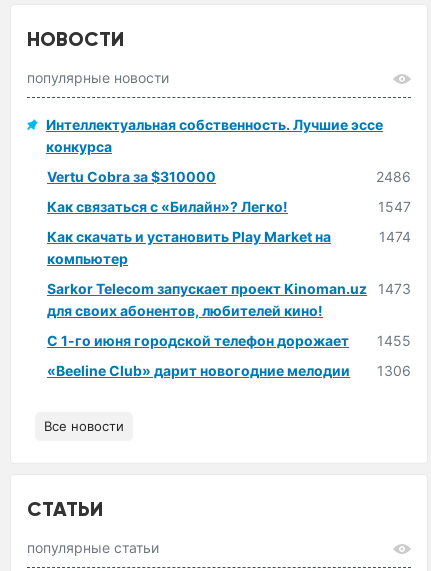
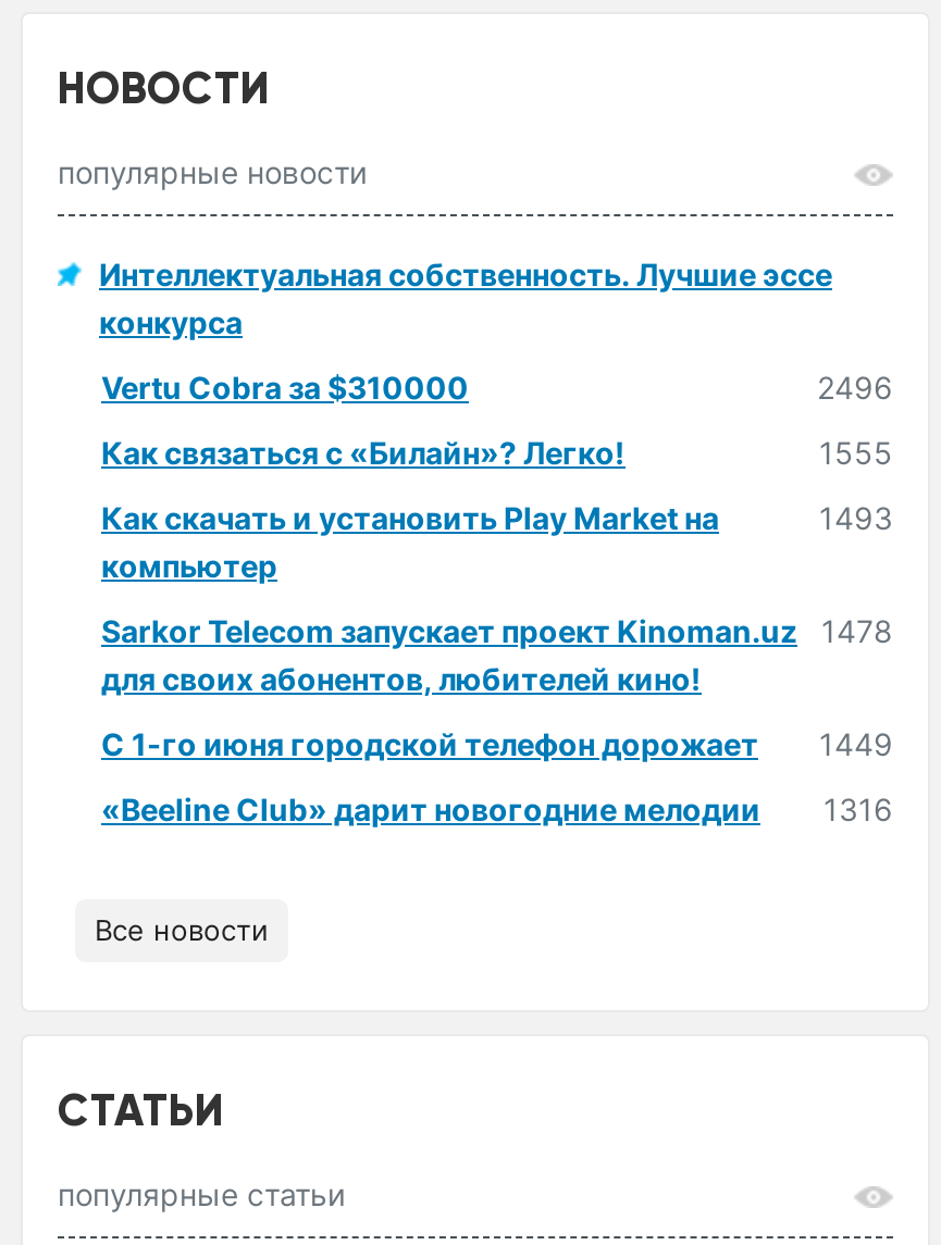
- 2486
+ 2496

- 1547
+ 1555

- 1474
+ 1493

- Sarkor Telecom запускает проект Kinoman.uz 1473
+ Sarkor Telecom запускает проект Kinoman.uz 1478

- С 1-го июня городской телефон дорожает 1455
+ С 1-го июня городской телефон дорожает 1449

- «Beeline Club» дарит новогодние мелодии 1306
+ «Beeline Club» дарит новогодние мелодии 1316
